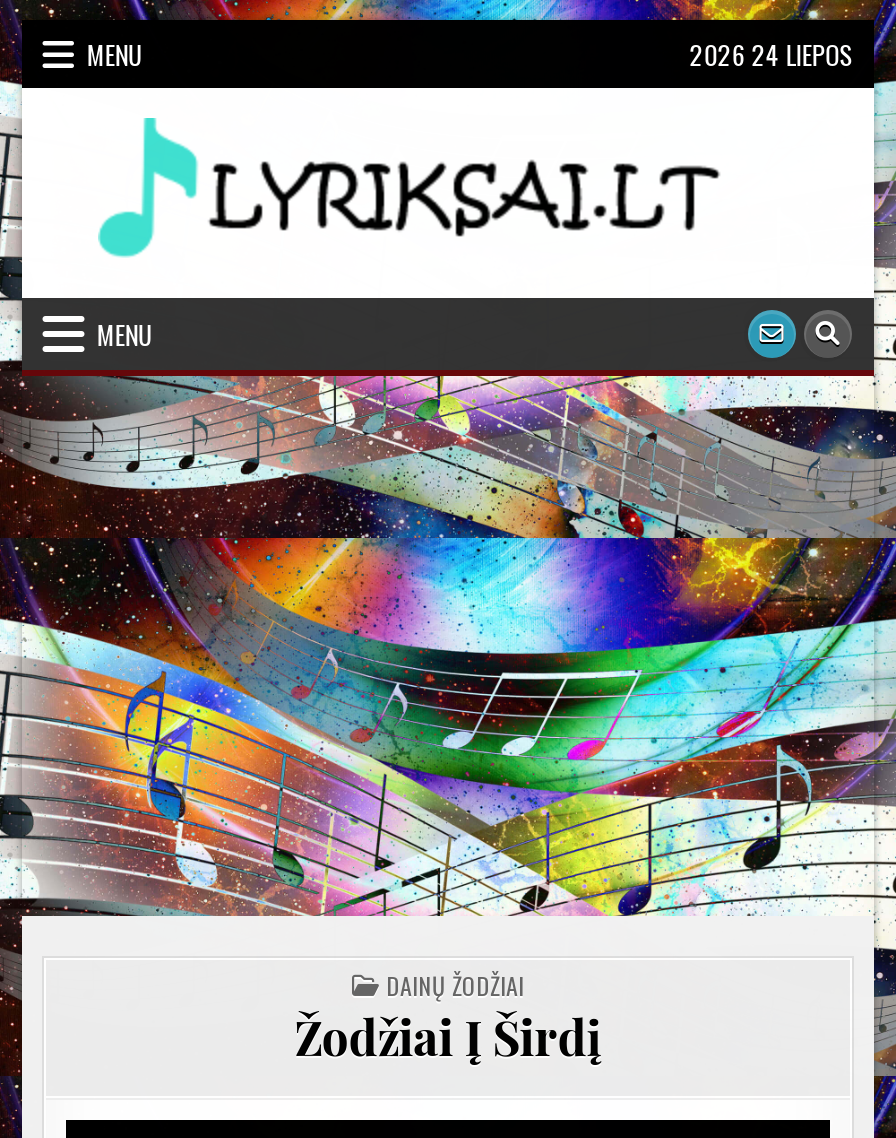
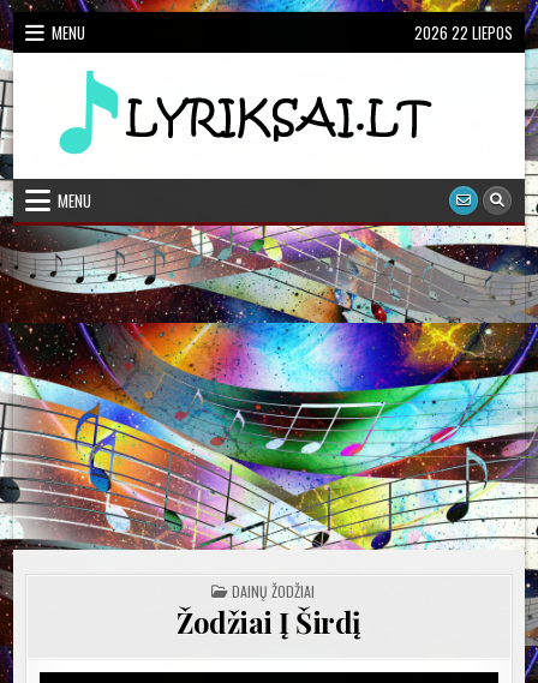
- 2026 24 LIEPOS
+ 2026 22 LIEPOS
